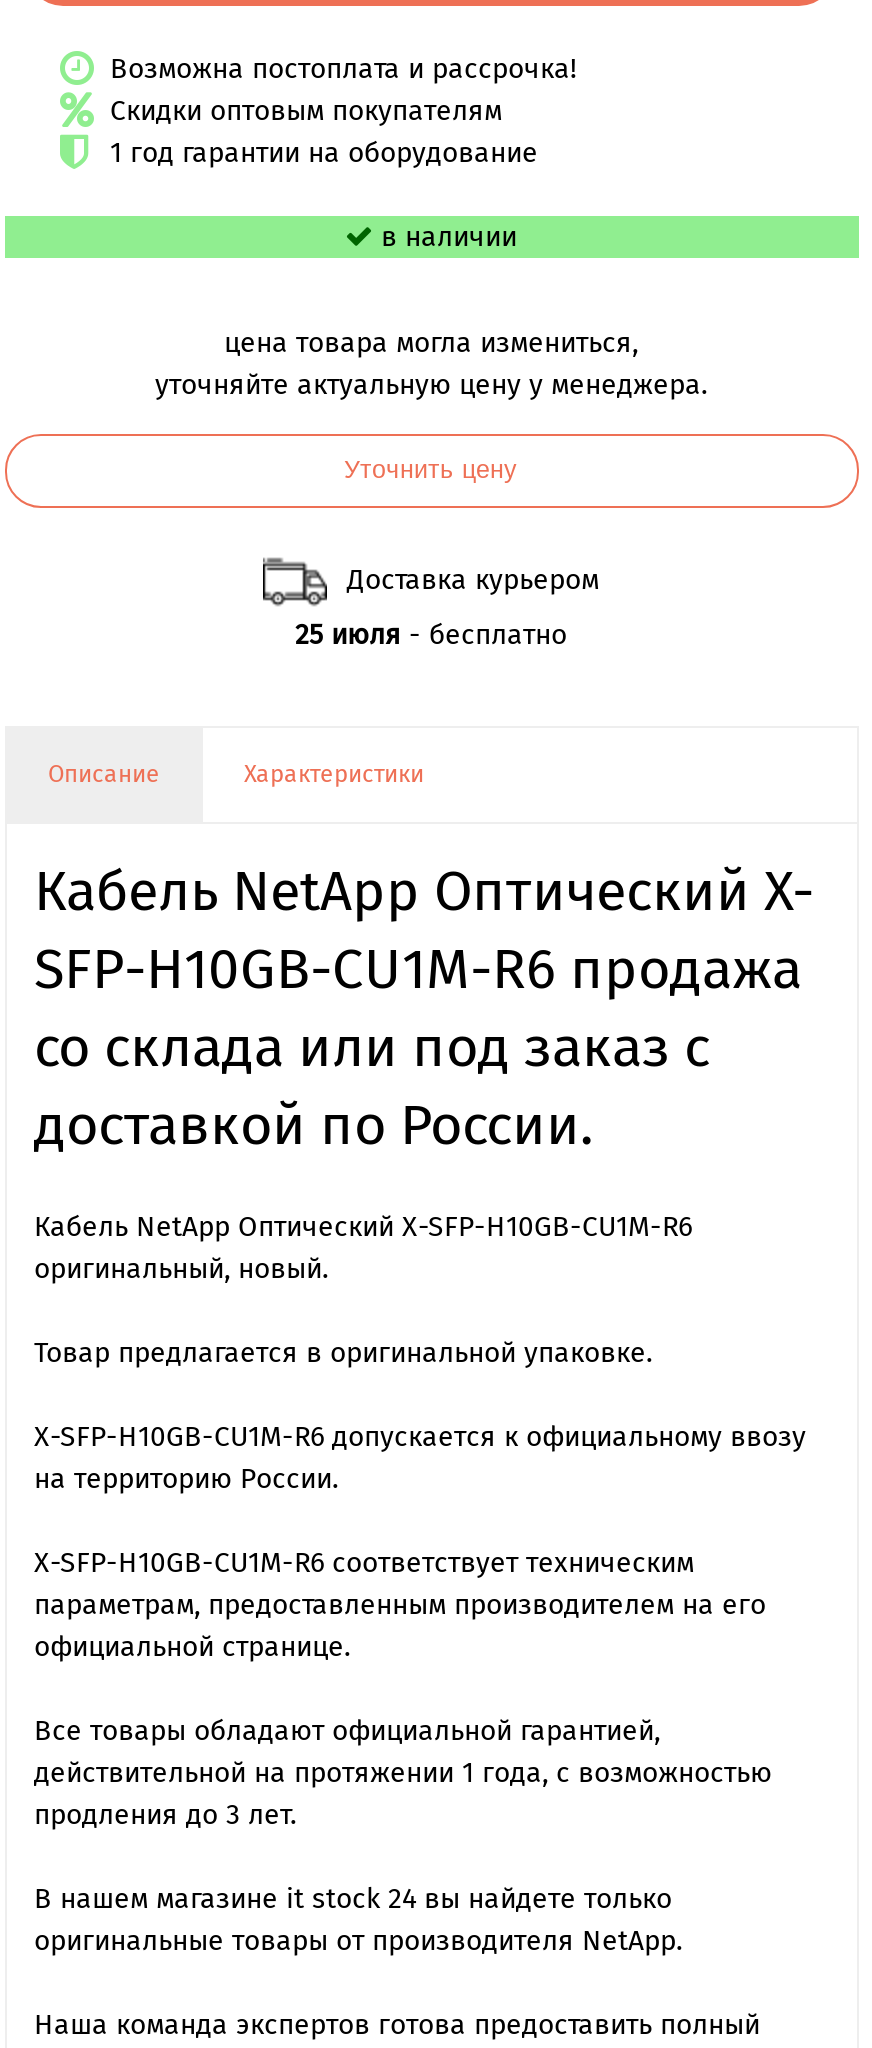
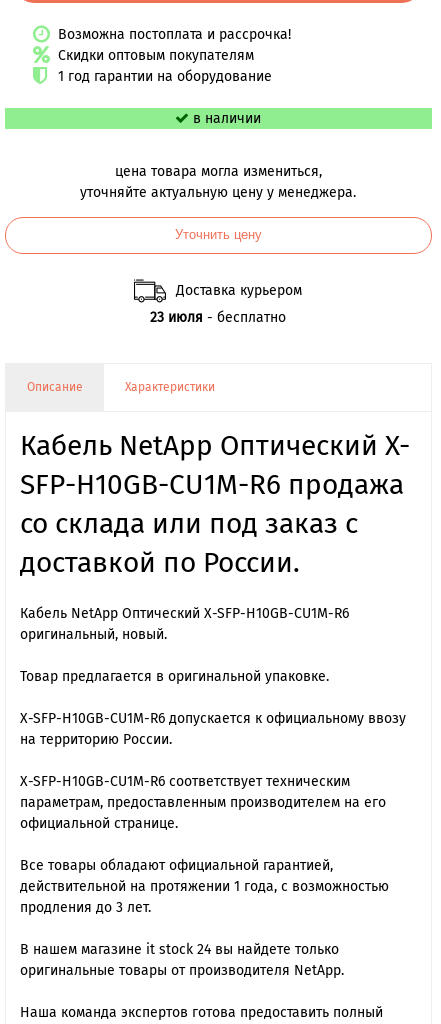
- 25 июля - бесплатно
+ 23 июля - бесплатно
